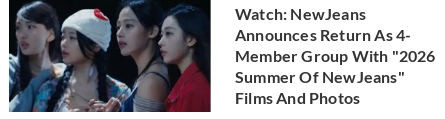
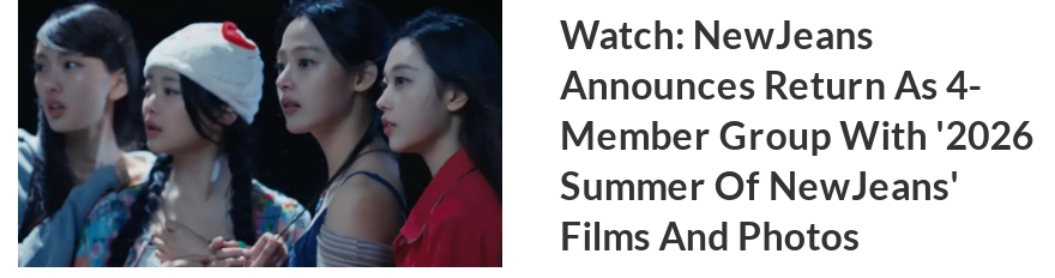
- Member Group With "2026
+ Member Group With '2026

- Summer Of NewJeans"
+ Summer Of NewJeans'
